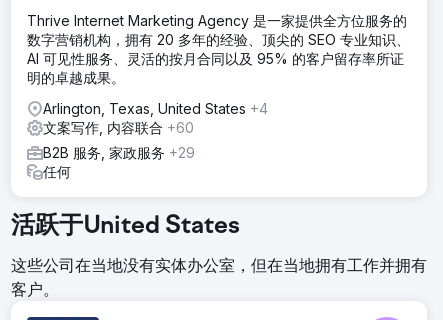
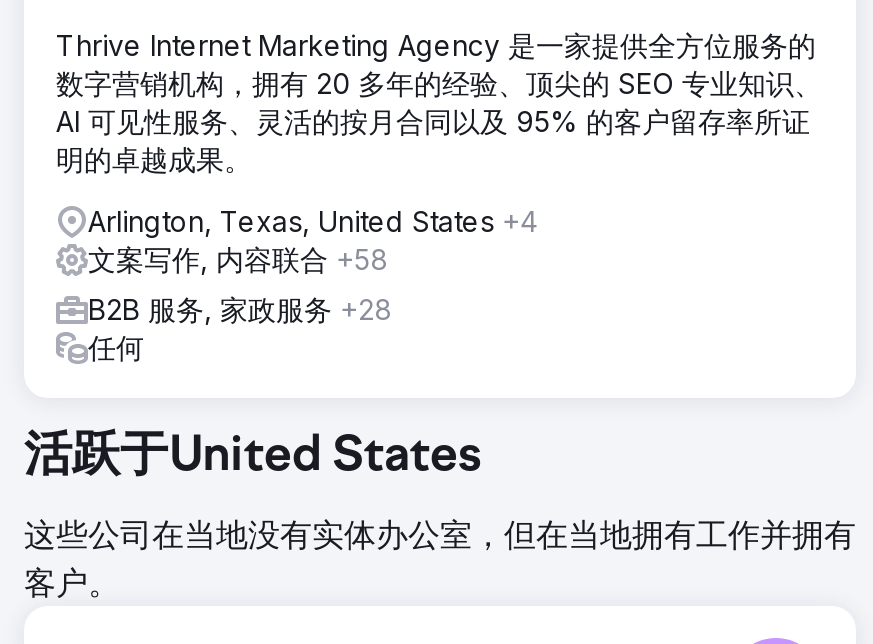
- 文案写作, 内容联合+60
+ 文案写作, 内容联合+58

- B2B 服务, 家政服务+29
+ B2B 服务, 家政服务+28
